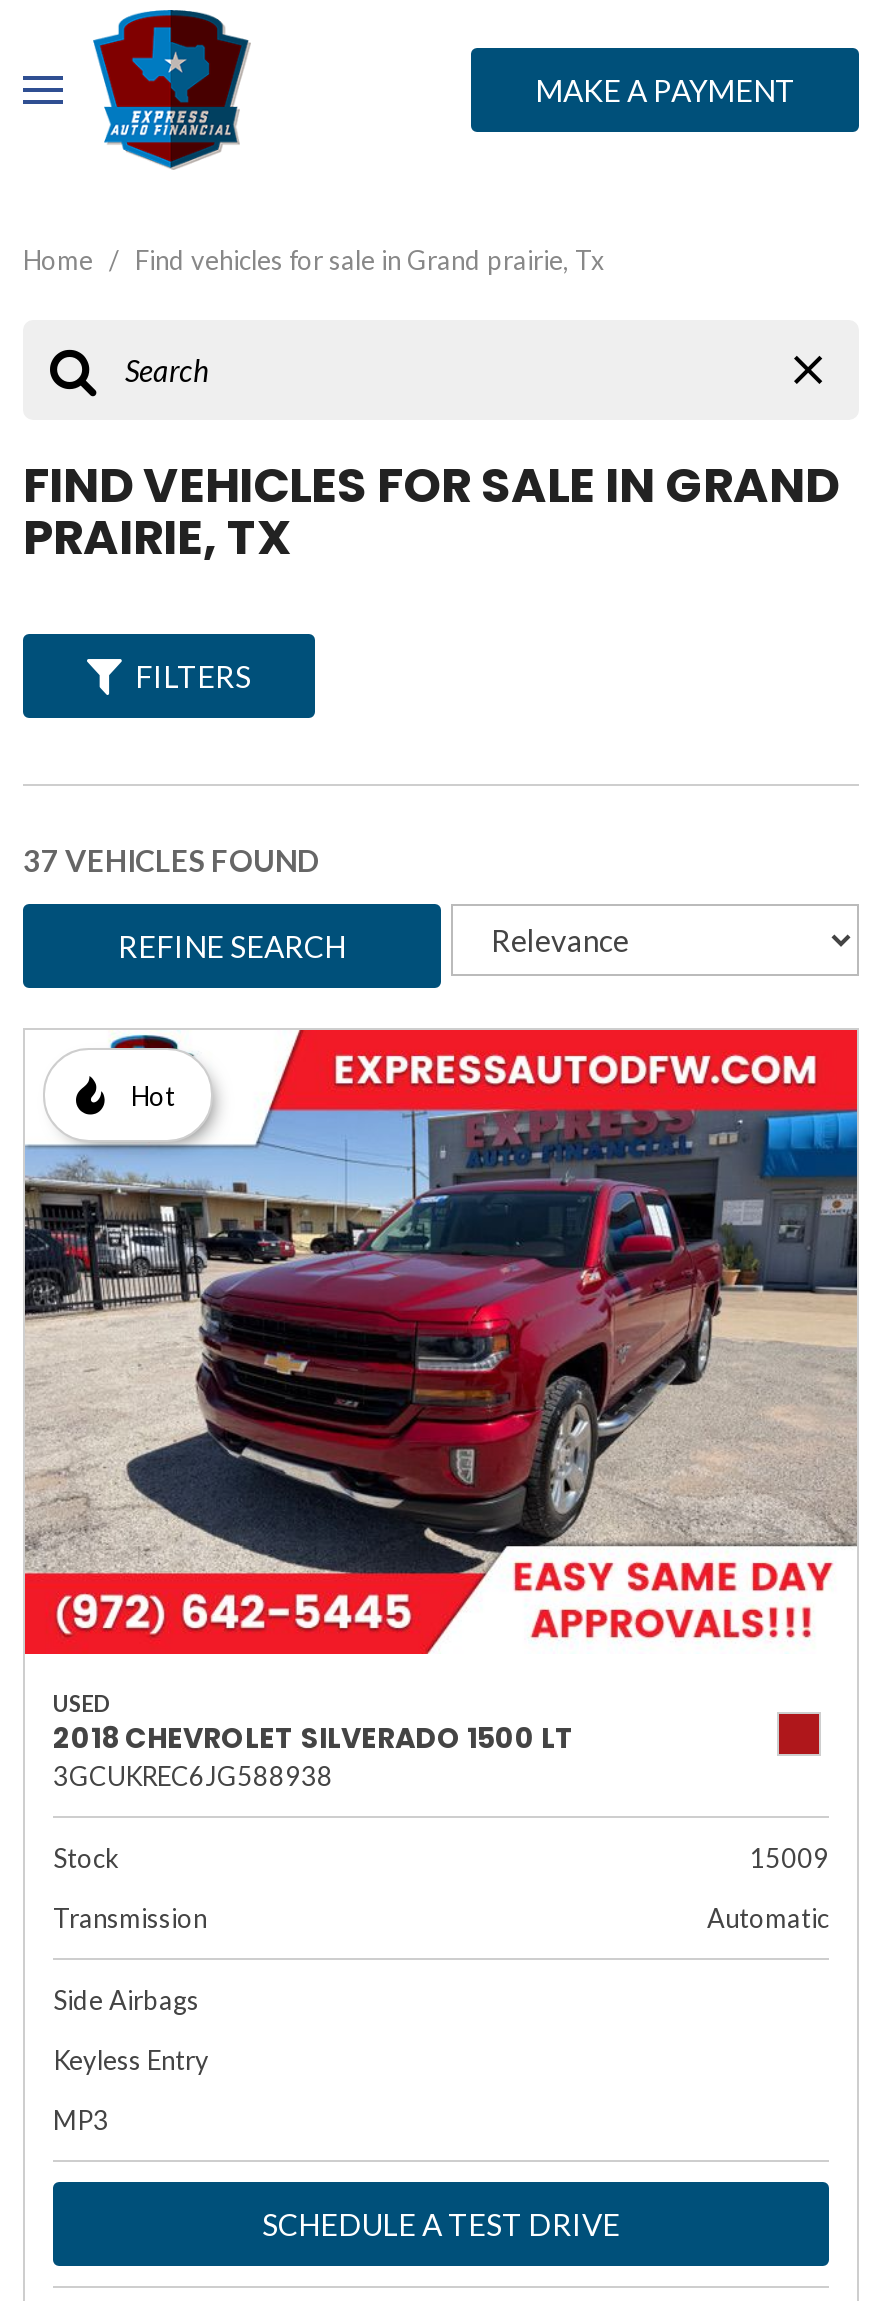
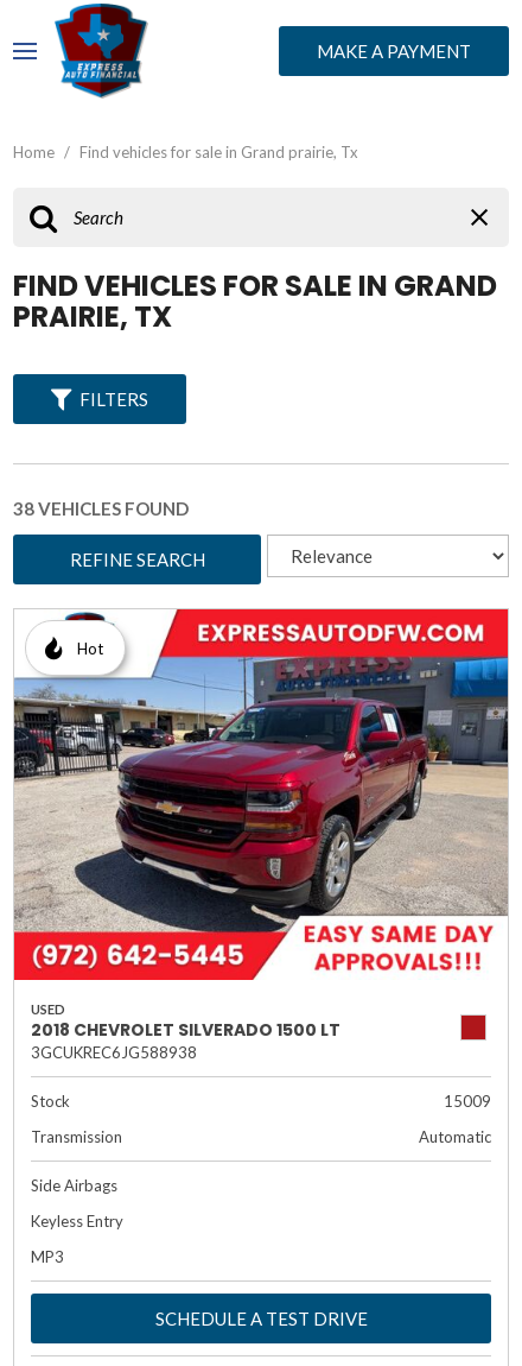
- 37 VEHICLES FOUND
+ 38 VEHICLES FOUND
